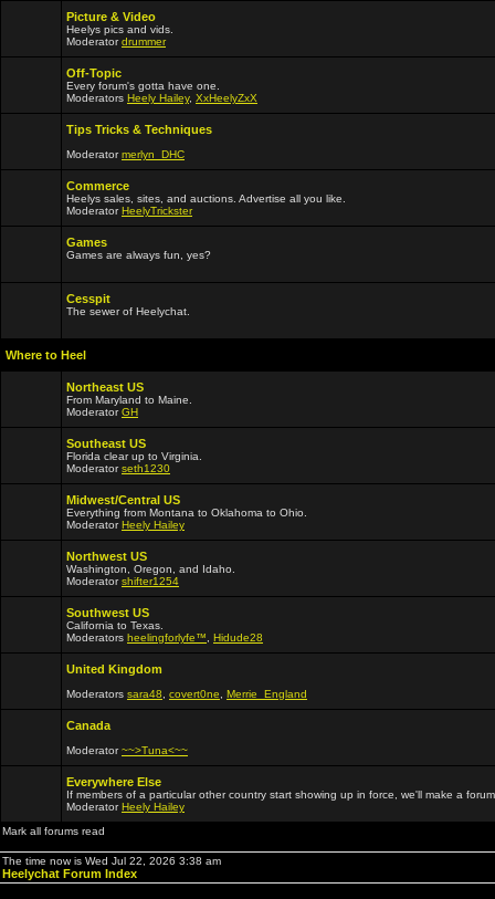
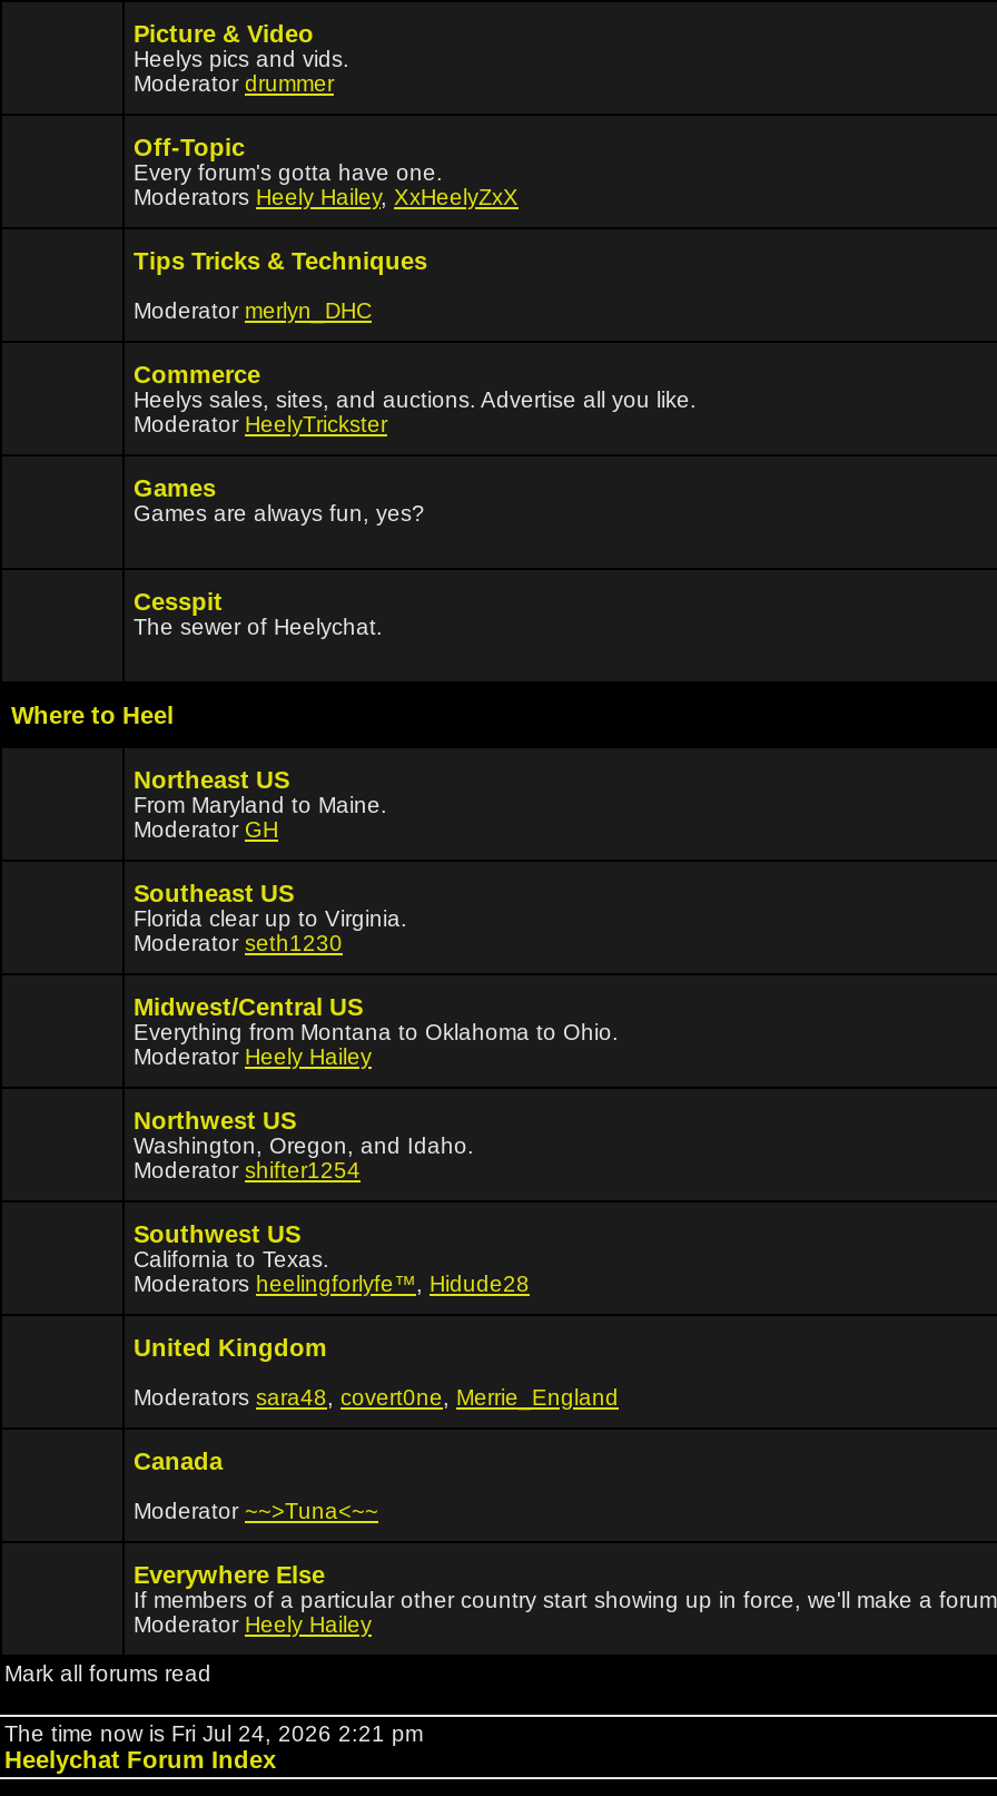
- The time now is Wed Jul 22, 2026 3:38 am
+ The time now is Fri Jul 24, 2026 2:21 pm
